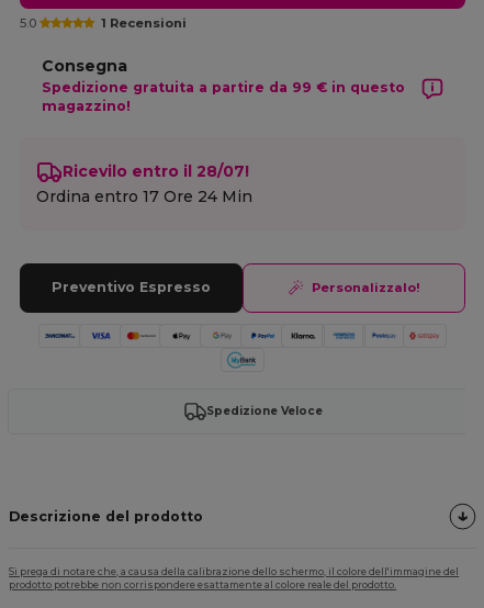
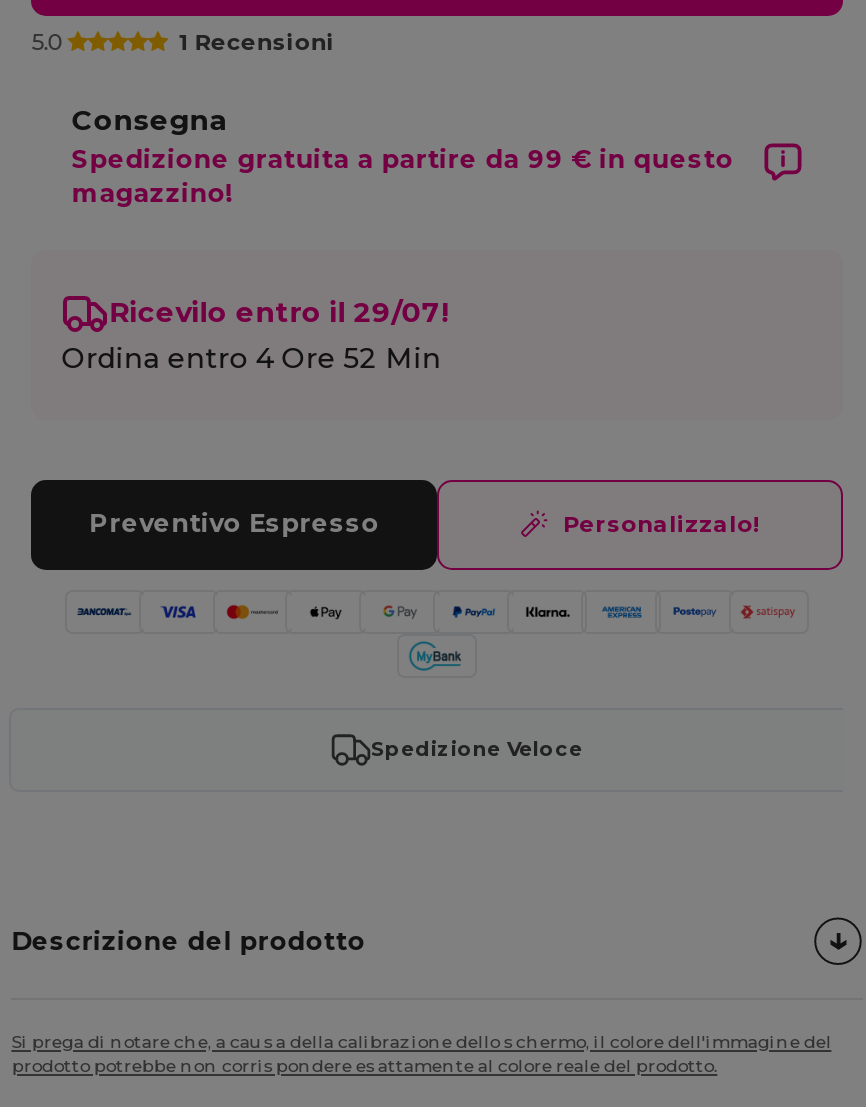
- Ricevilo entro il 28/07!
+ Ricevilo entro il 29/07!

- Ordina entro 17 Ore 24 Min
+ Ordina entro 4 Ore 52 Min
